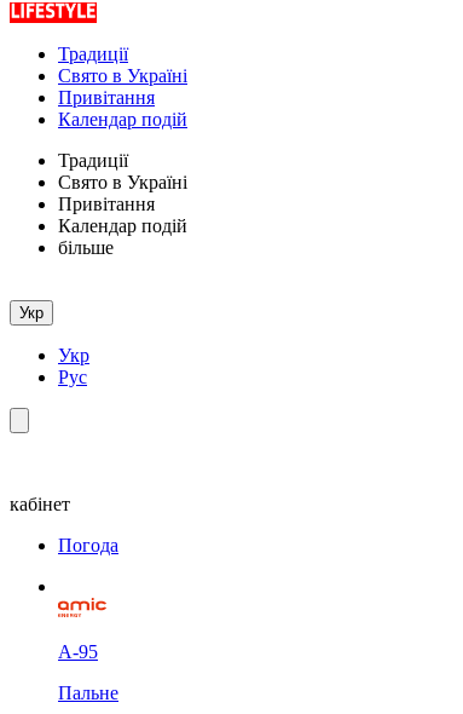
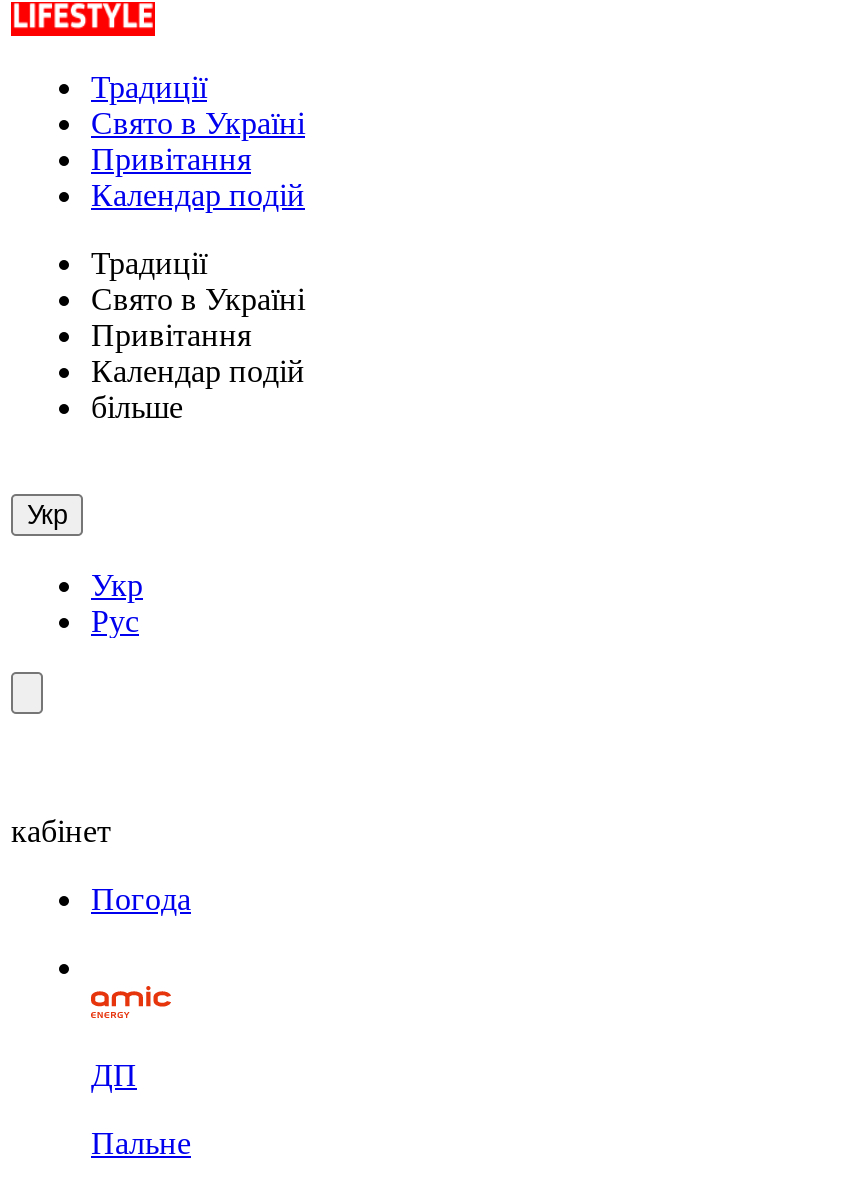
- А-95
+ ДП
